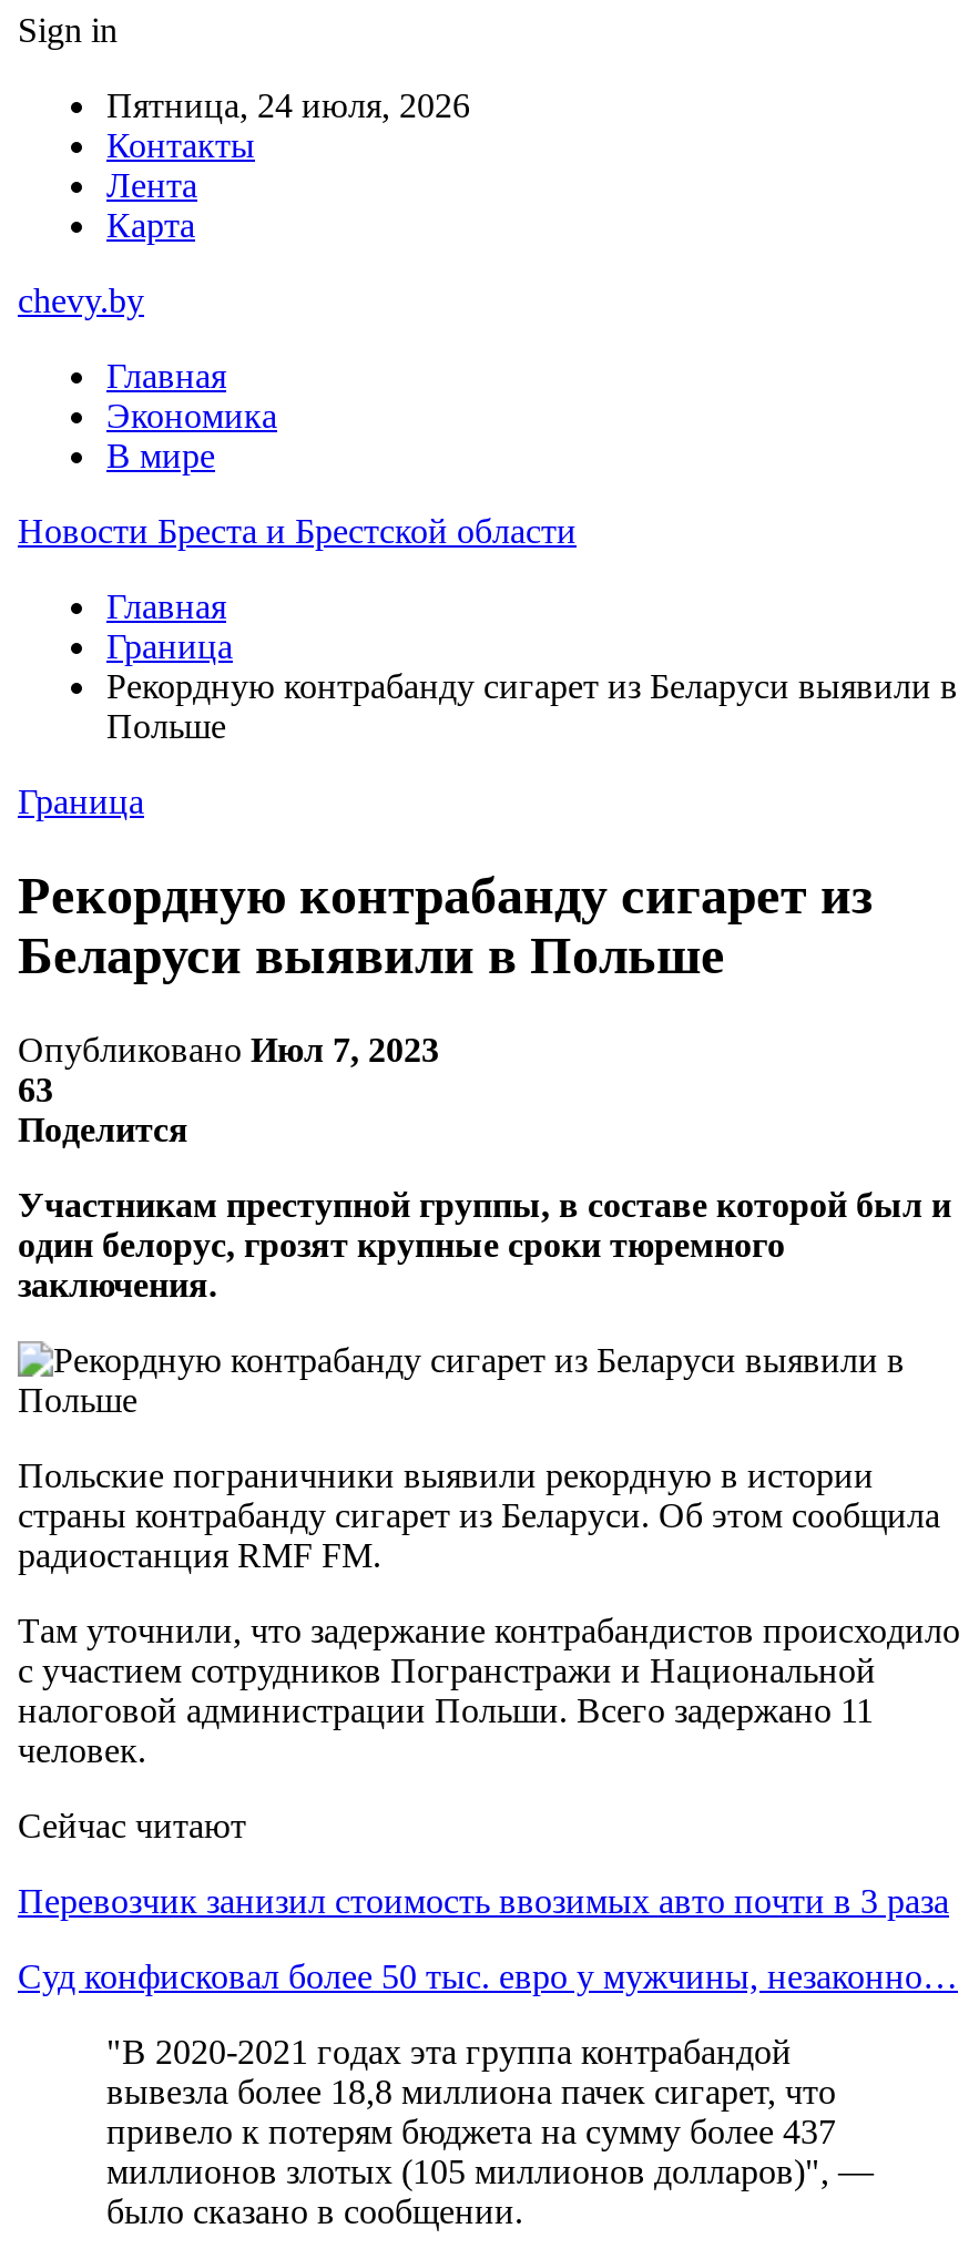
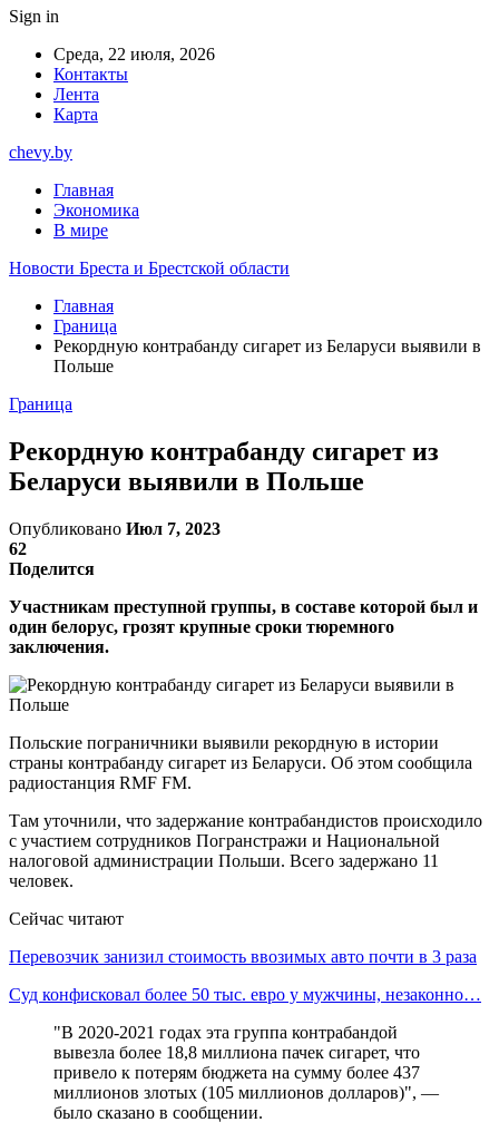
- Пятница, 24 июля, 2026
+ Среда, 22 июля, 2026

- 63
+ 62
